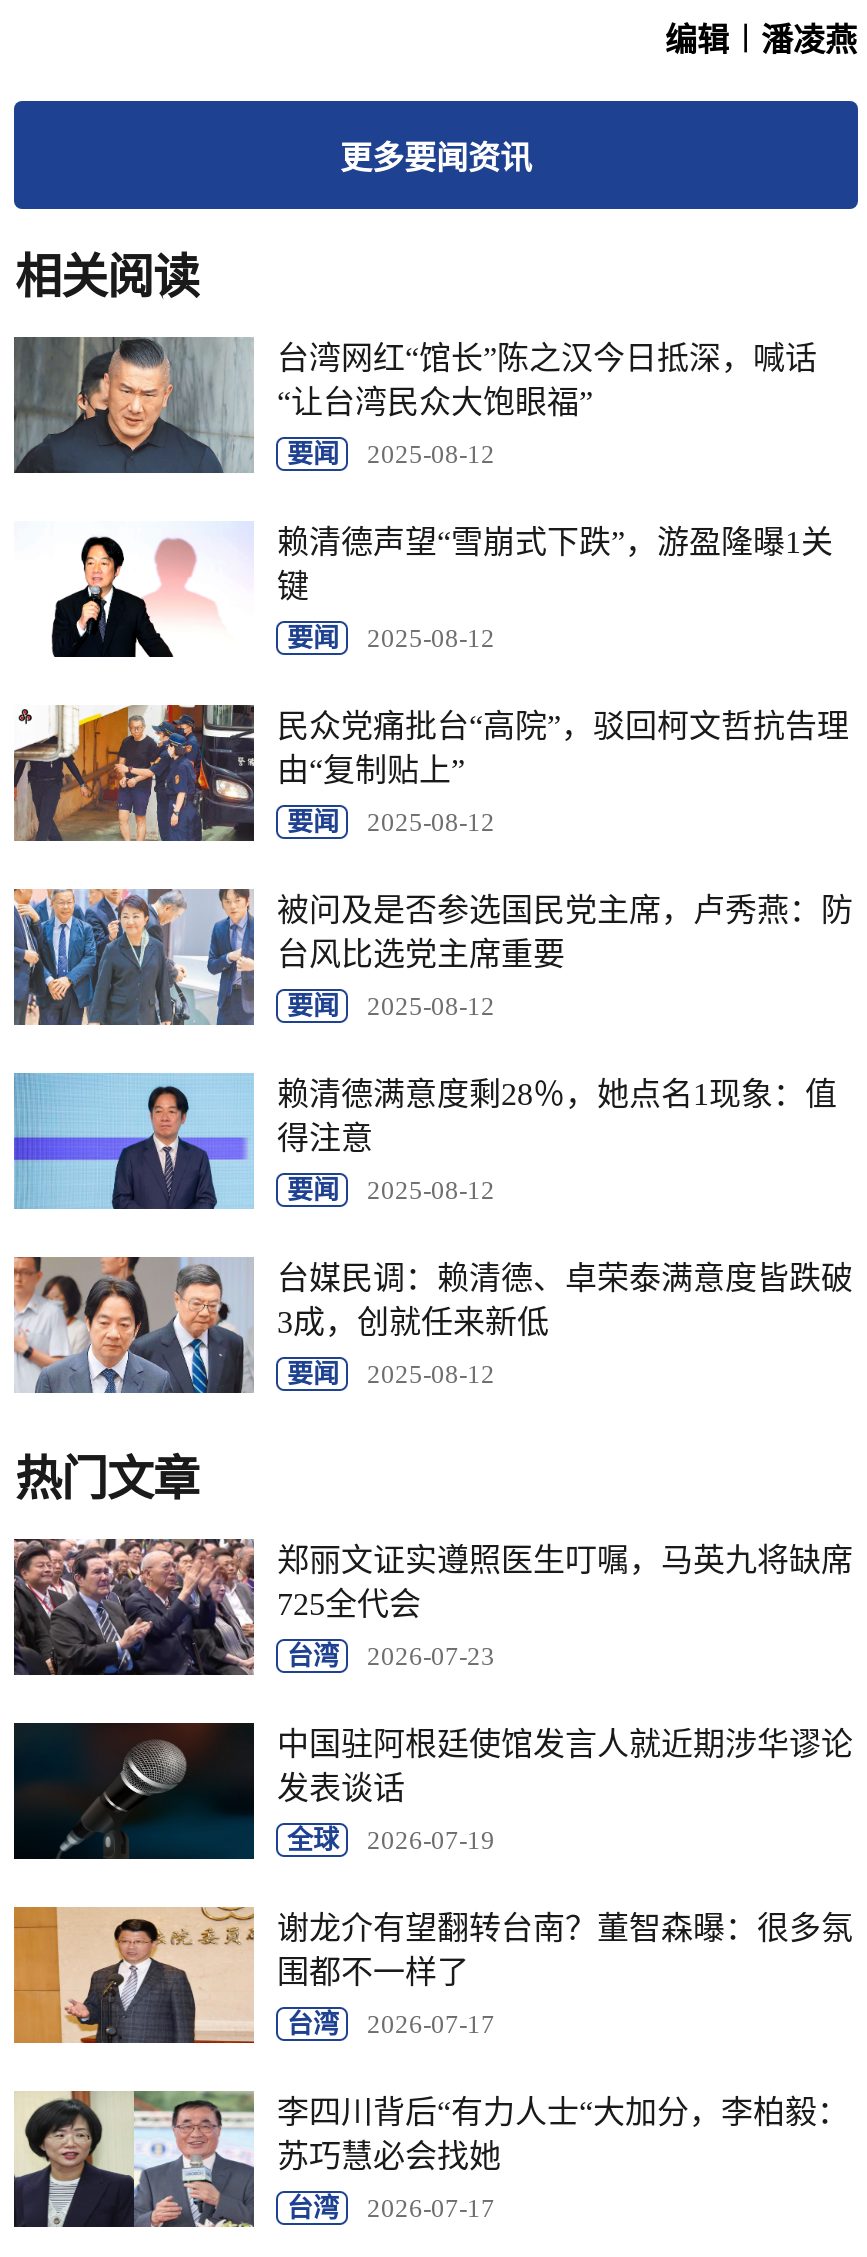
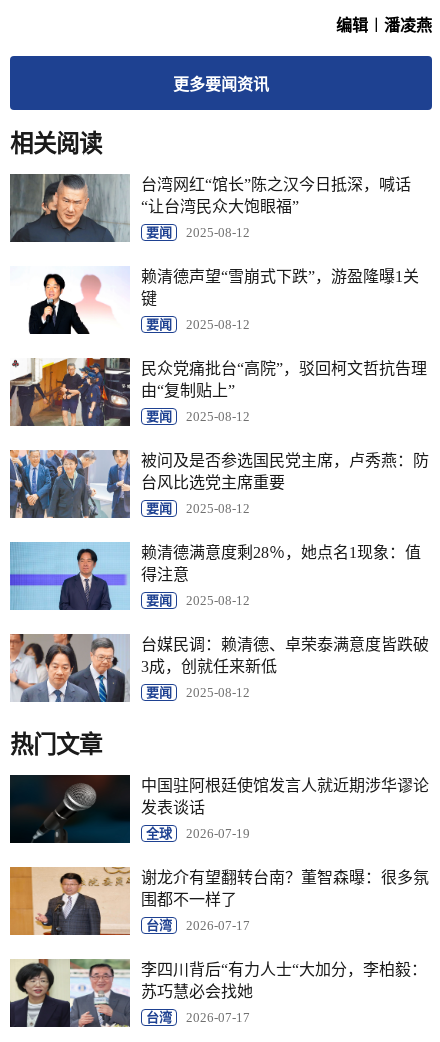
- [image]
- 郑丽文证实遵照医生叮嘱，马英九将缺席
- 725全代会
- 台湾
- 2026-07-23
